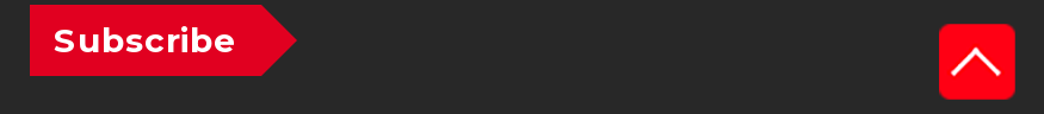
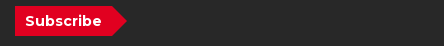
- [image]
